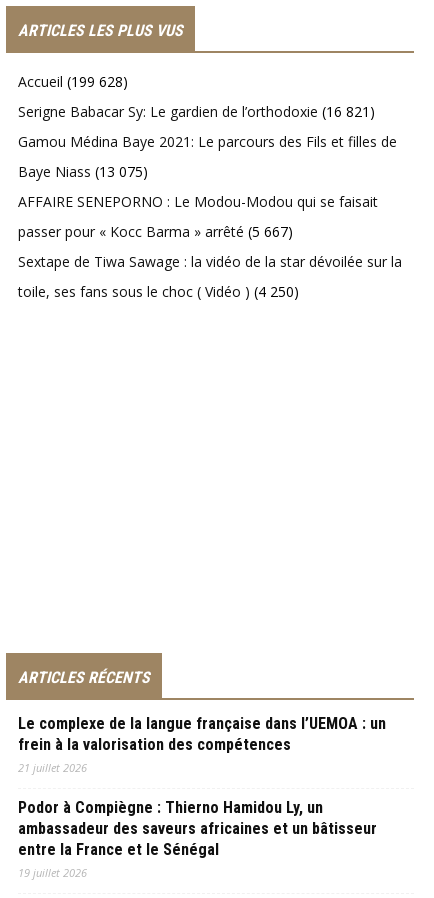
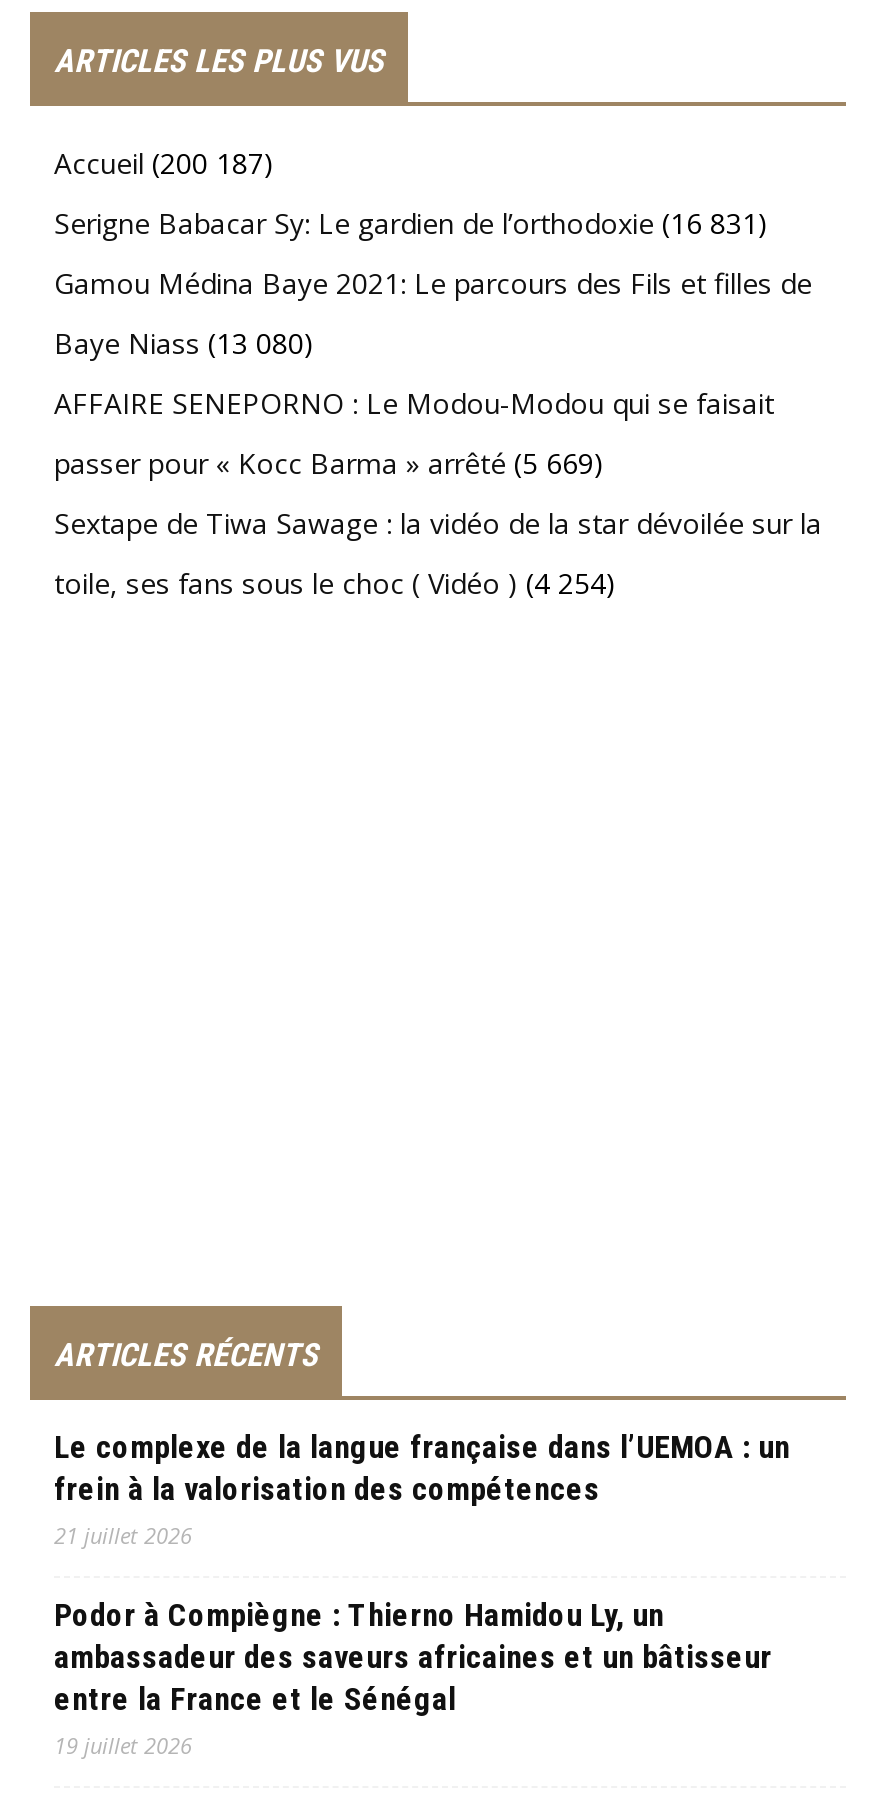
- Accueil (199 628)
+ Accueil (200 187)

- Serigne Babacar Sy: Le gardien de l’orthodoxie (16 821)
+ Serigne Babacar Sy: Le gardien de l’orthodoxie (16 831)

- Baye Niass (13 075)
+ Baye Niass (13 080)

- passer pour « Kocc Barma » arrêté (5 667)
+ passer pour « Kocc Barma » arrêté (5 669)

- toile, ses fans sous le choc ( Vidéo ) (4 250)
+ toile, ses fans sous le choc ( Vidéo ) (4 254)
